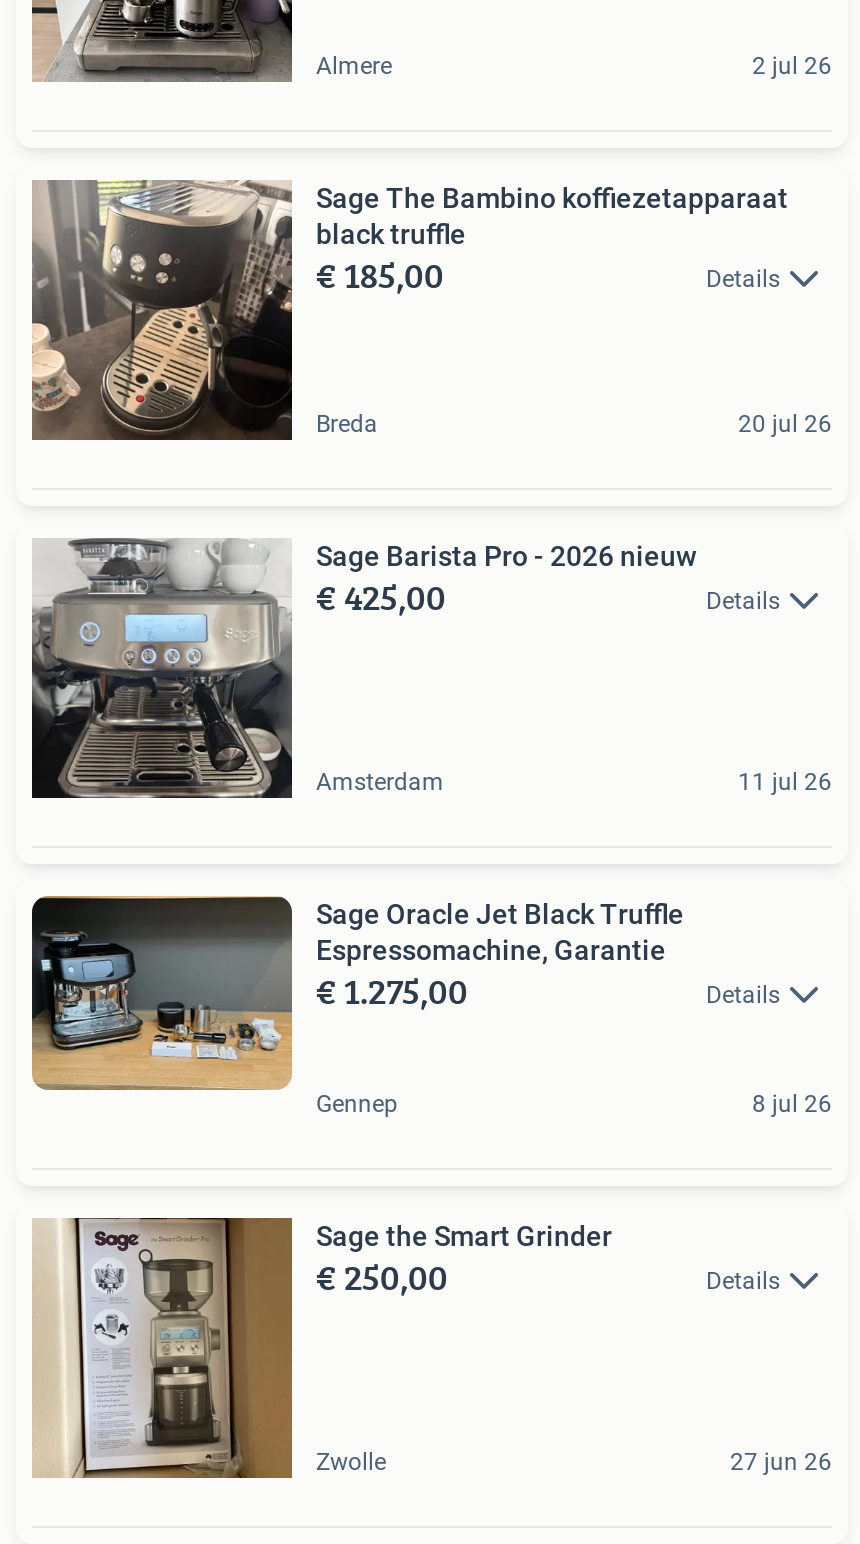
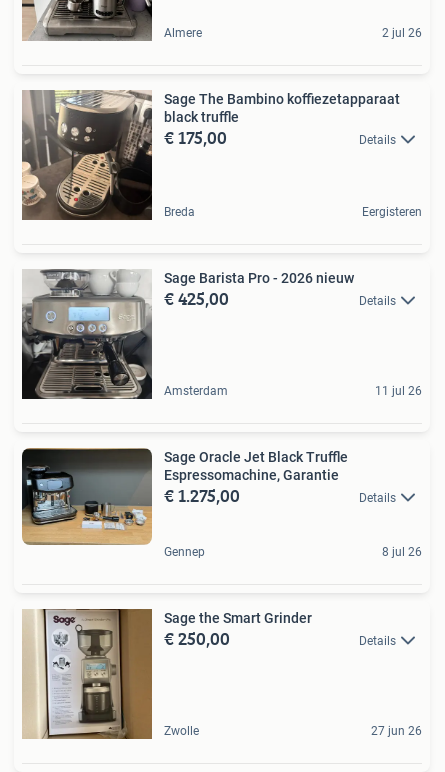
- € 185,00
+ € 175,00

- 20 jul 26
+ Eergisteren
